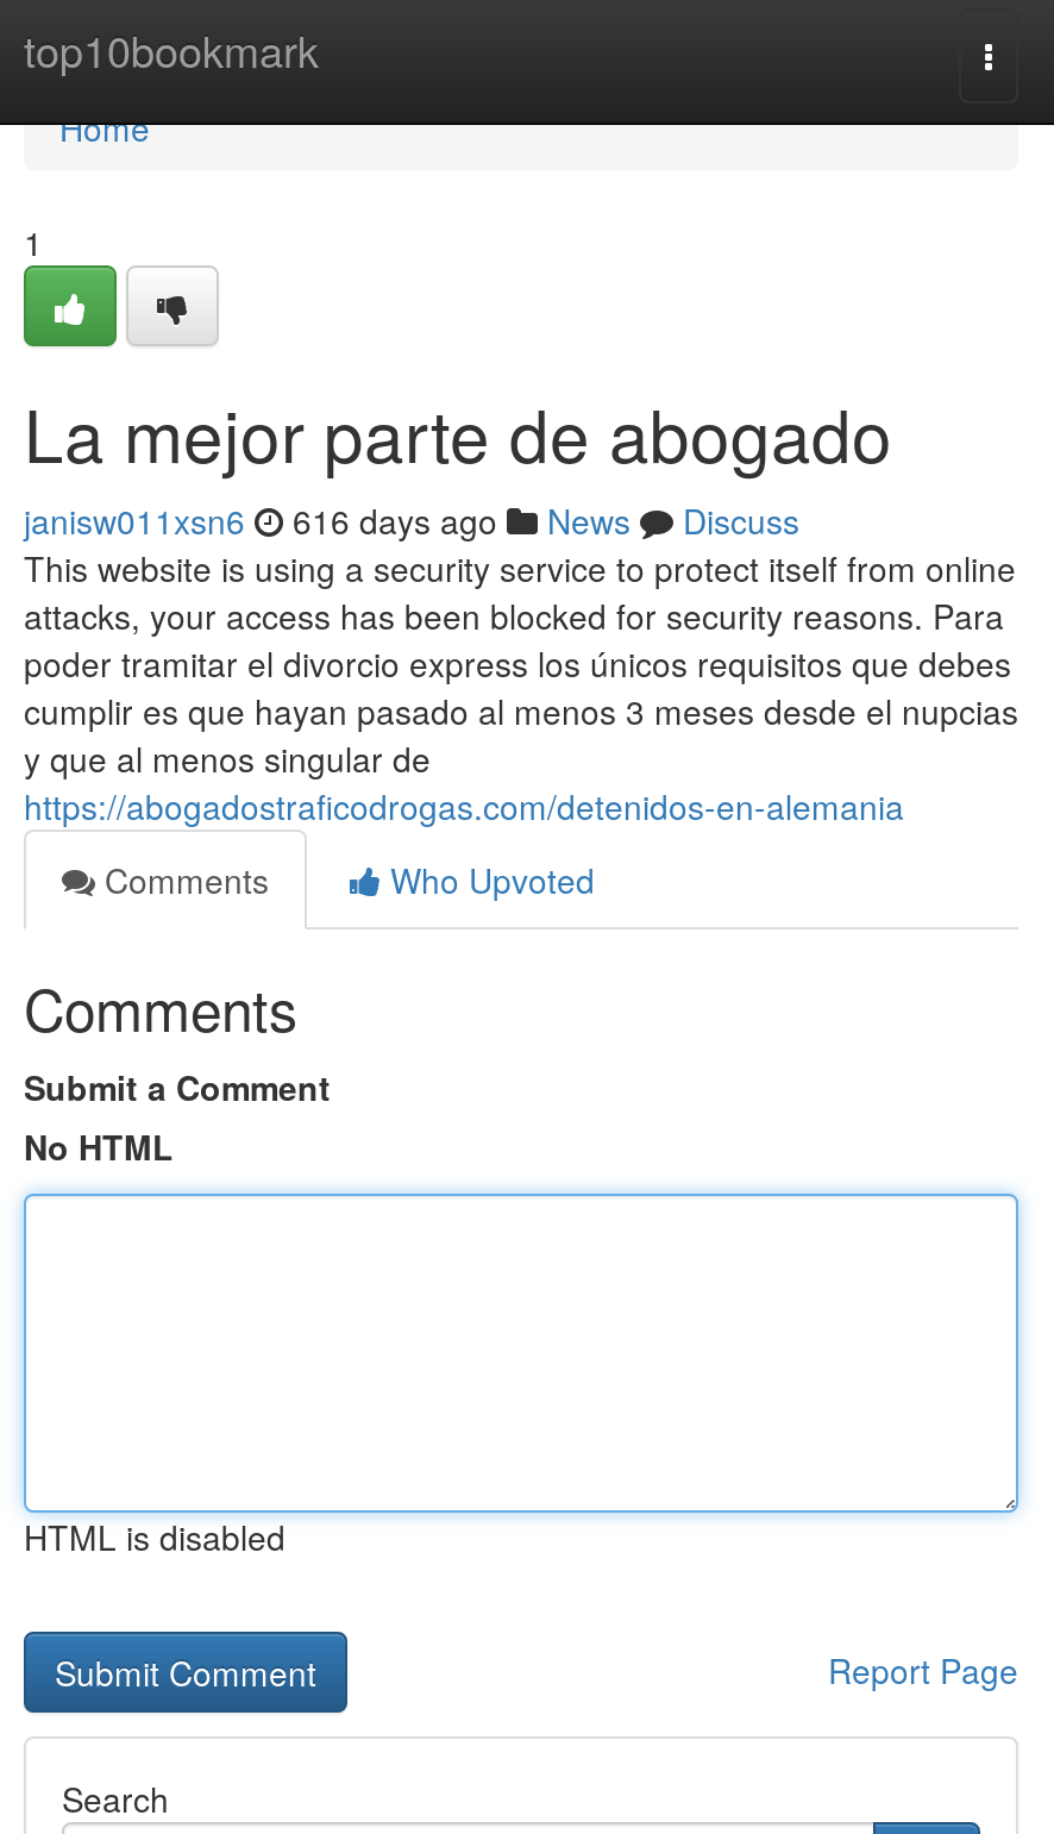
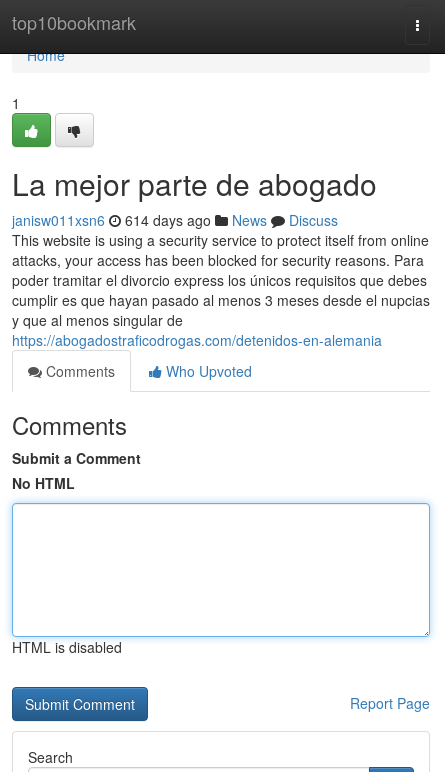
- janisw011xsn6 616 days ago News Discuss
+ janisw011xsn6 614 days ago News Discuss
